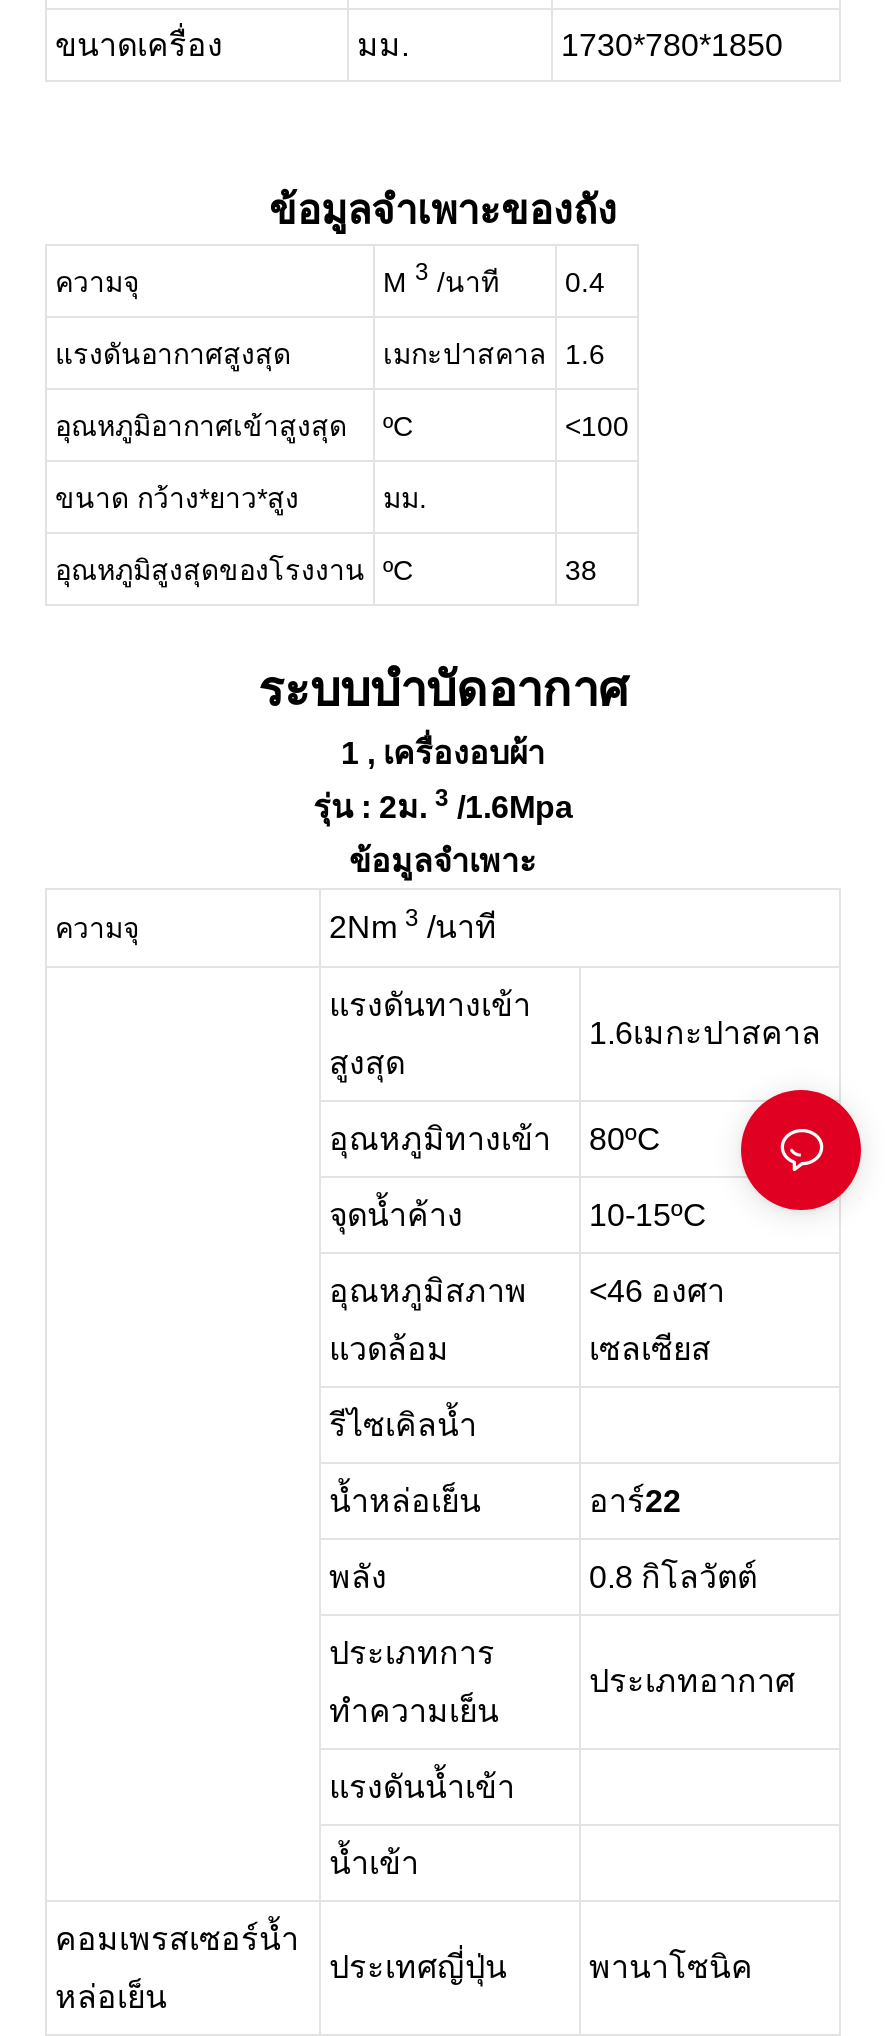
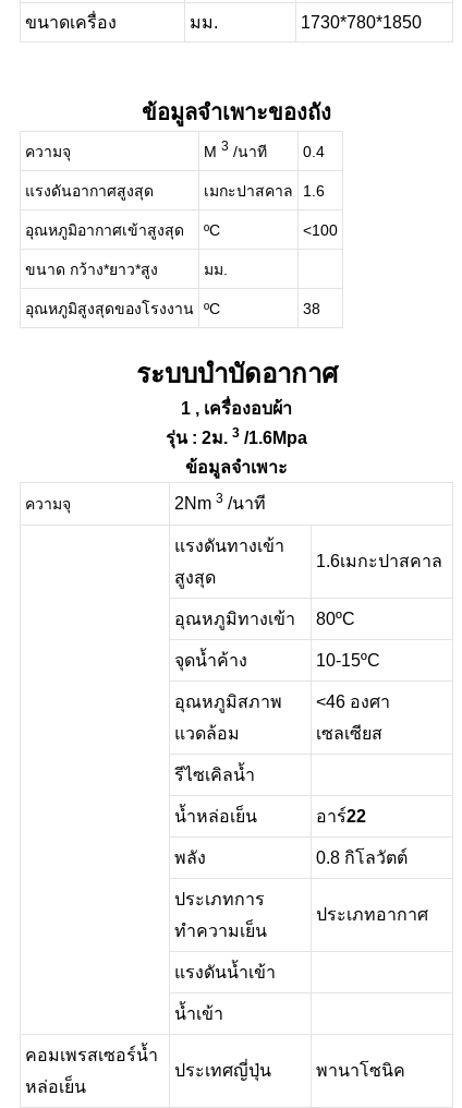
- [image]
